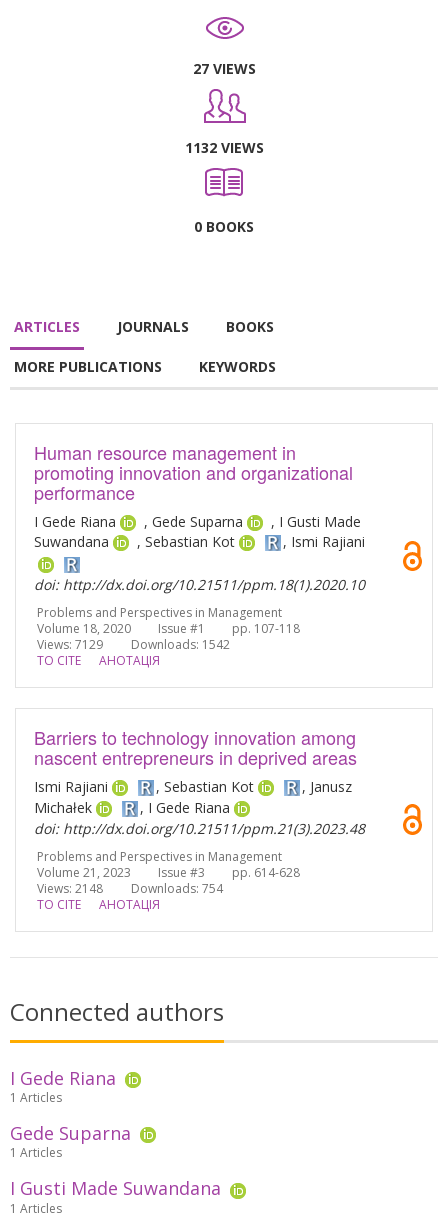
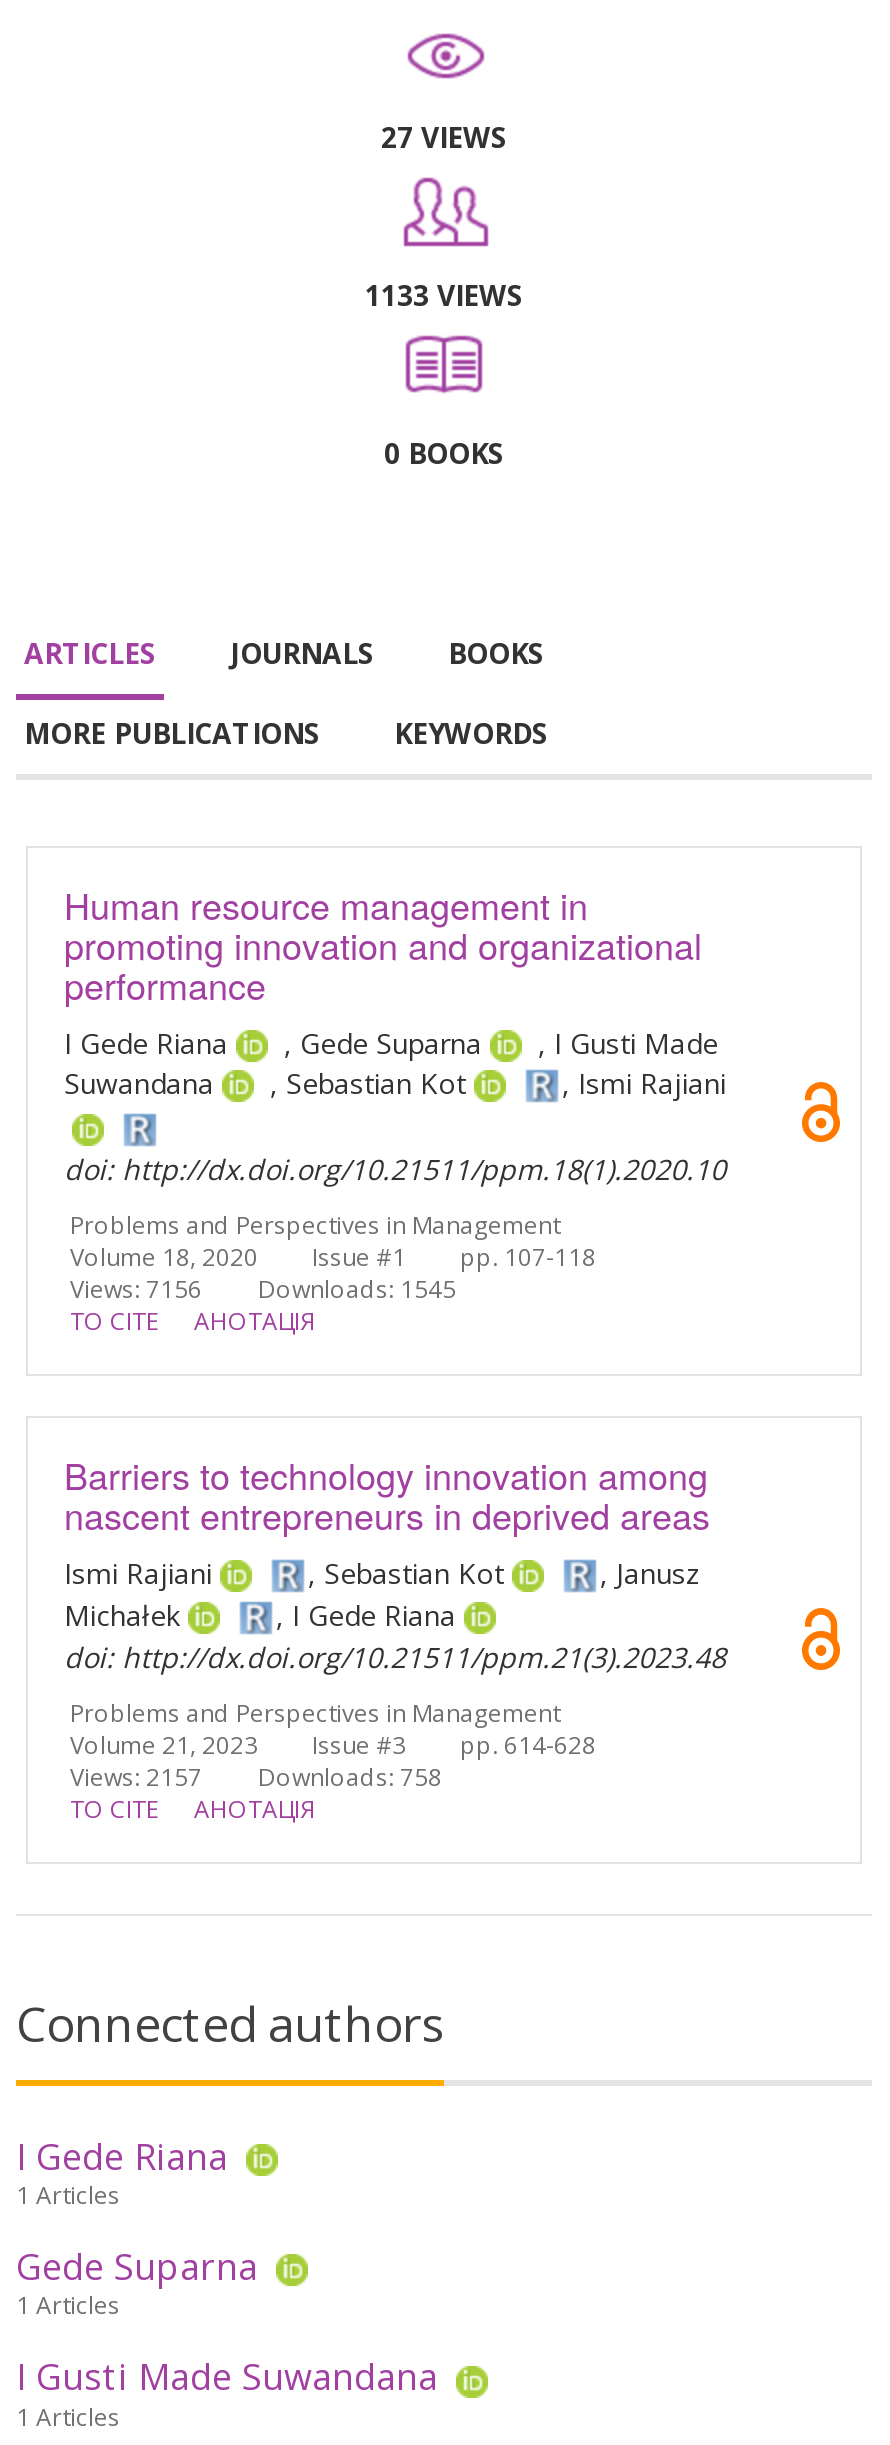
- 1132 VIEWS
+ 1133 VIEWS

- Views: 7129
+ Views: 7156

- Downloads: 1542
+ Downloads: 1545

- Views: 2148
+ Views: 2157

- Downloads: 754
+ Downloads: 758
